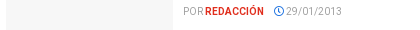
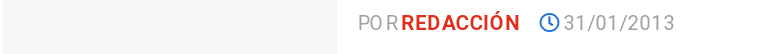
- POR REDACCIÓN 29/01/2013
+ POR REDACCIÓN 31/01/2013
